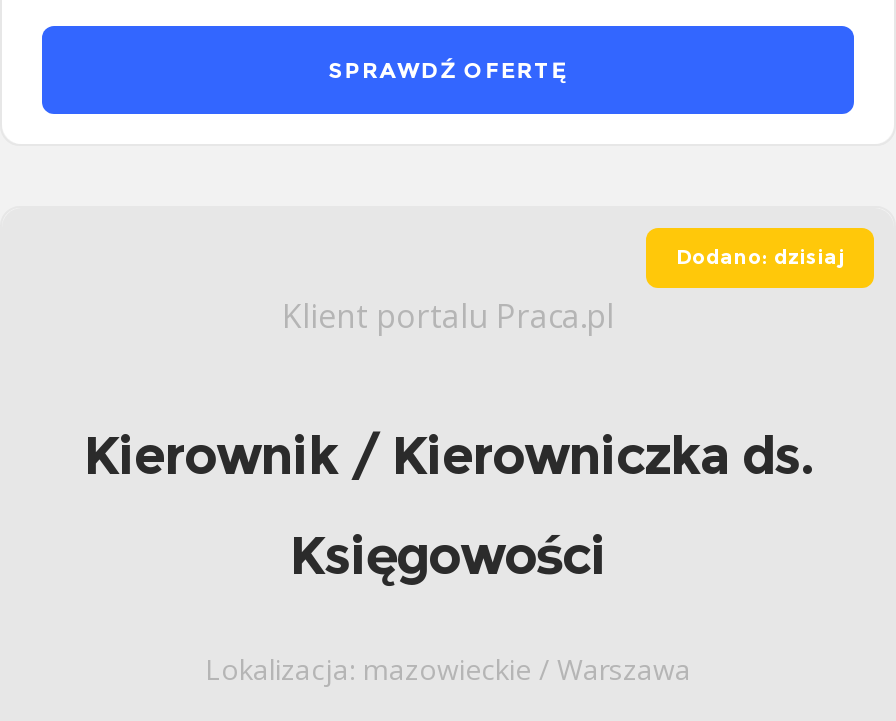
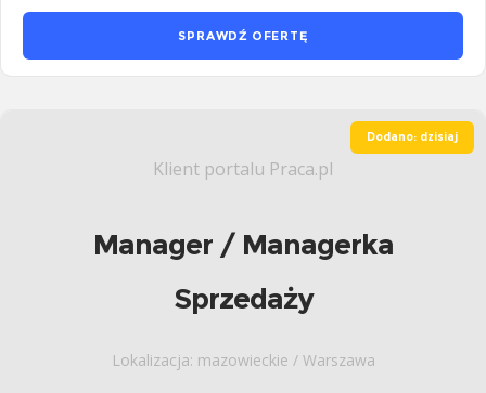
- Kierownik / Kierowniczka ds.
+ Manager / Managerka

- Księgowości
+ Sprzedaży
